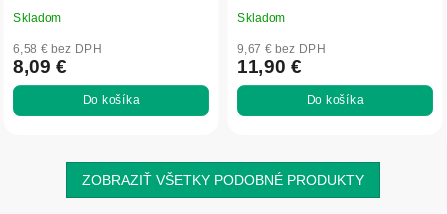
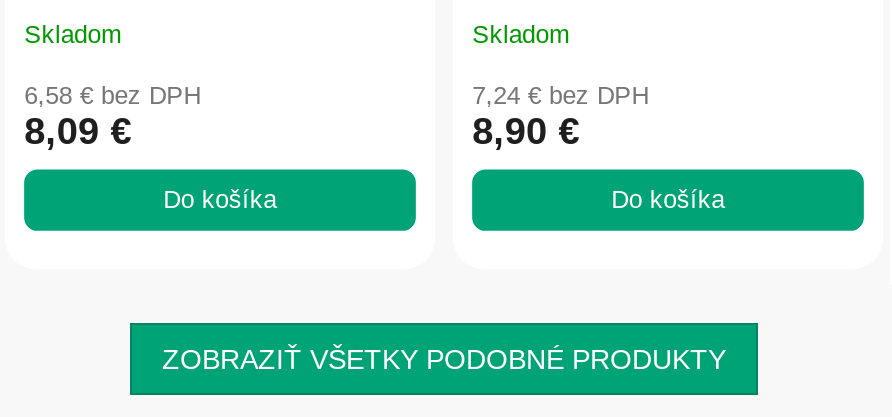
- 9,67 € bez DPH
+ 7,24 € bez DPH

- 11,90 €
+ 8,90 €
